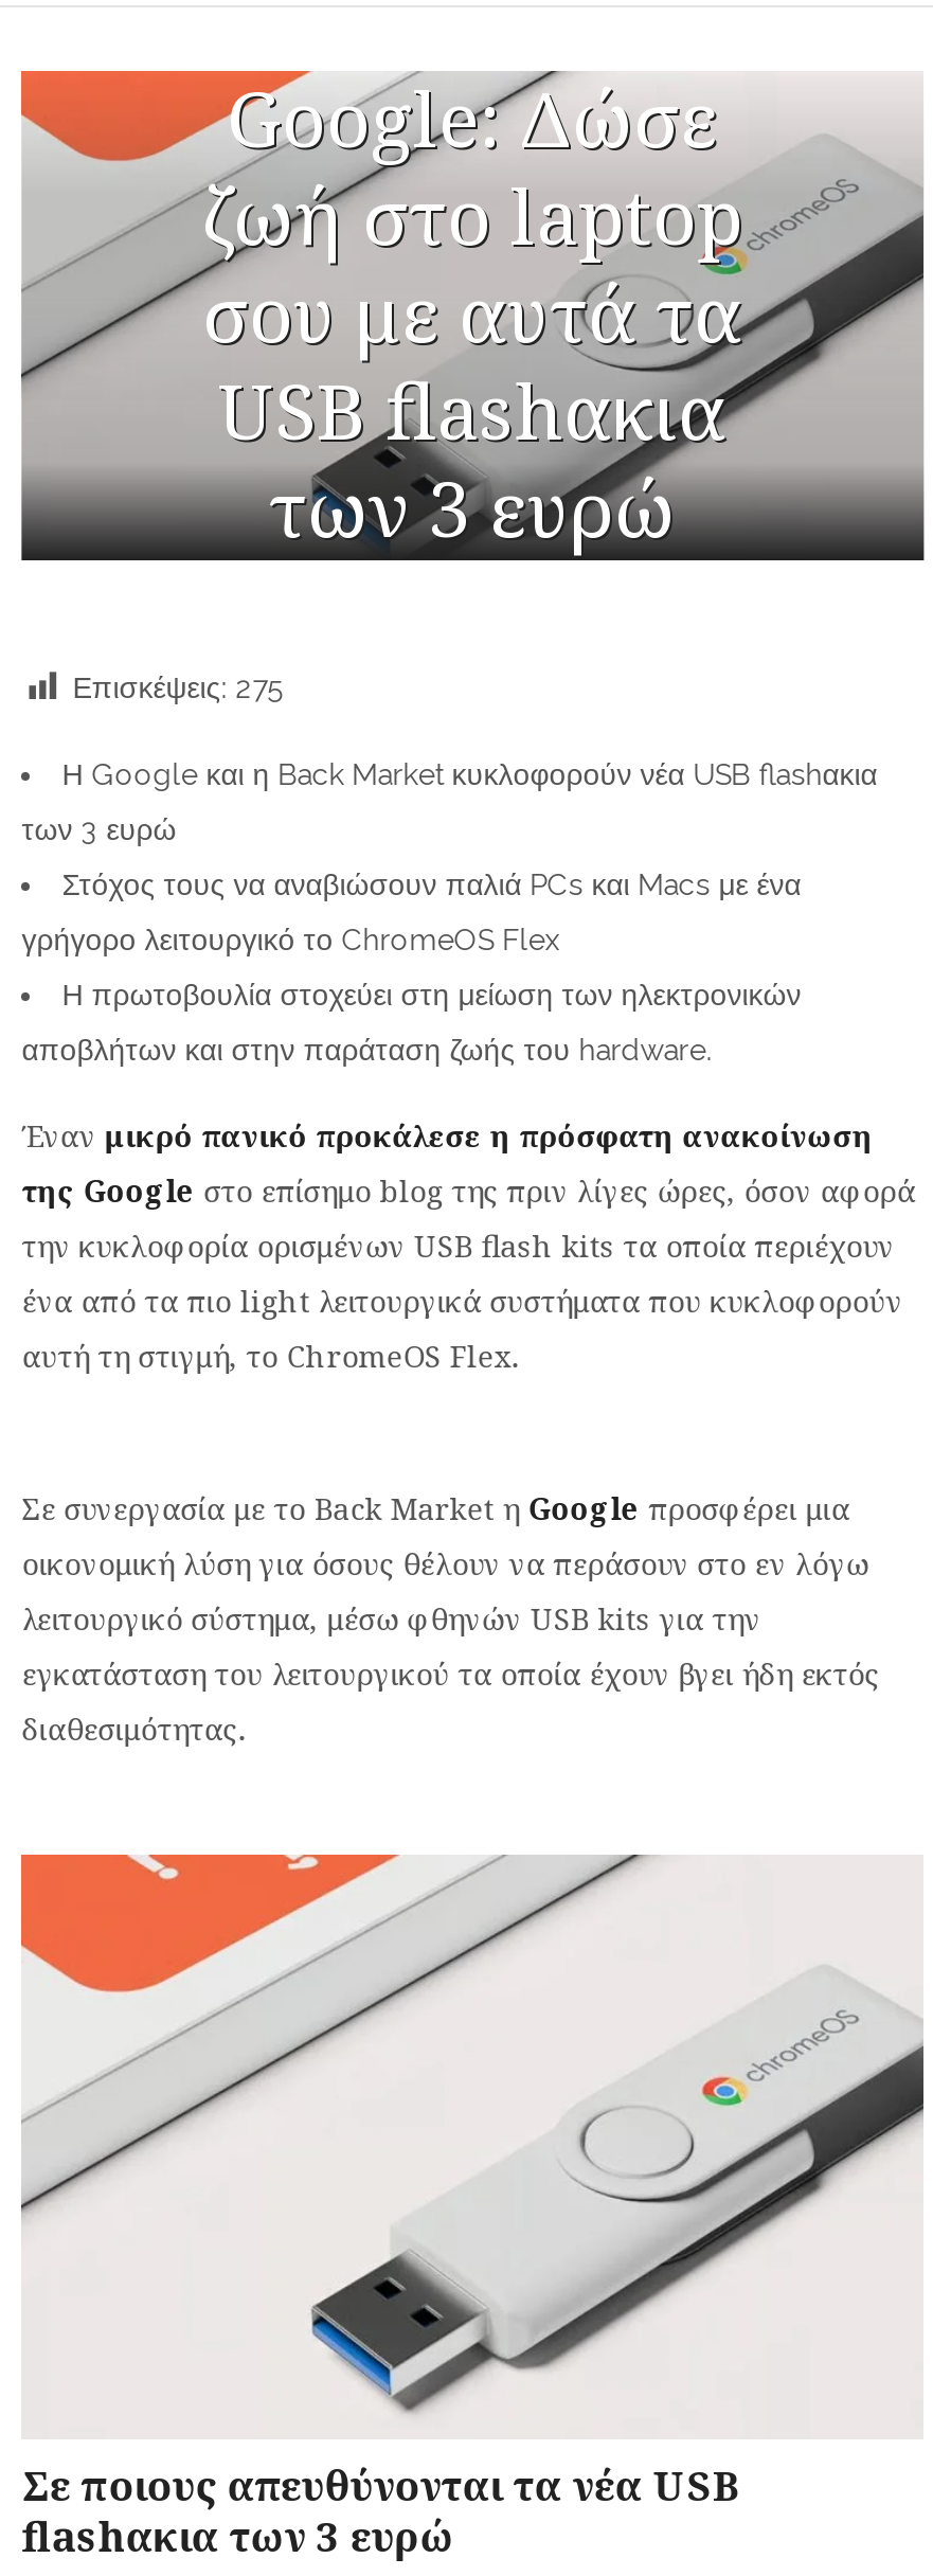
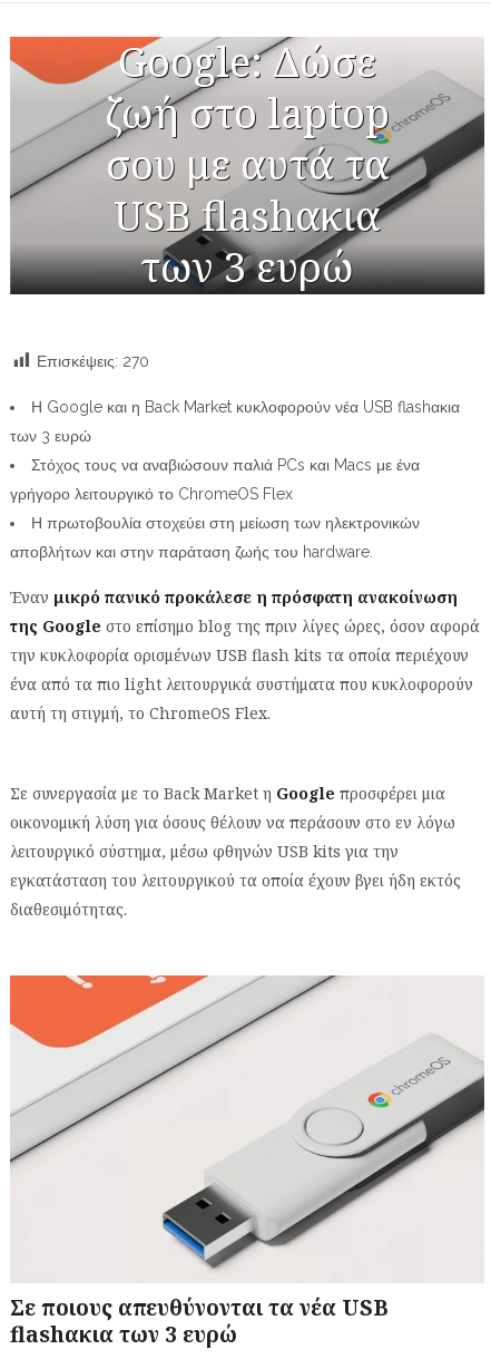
- Επισκέψεις: 275
+ Επισκέψεις: 270
